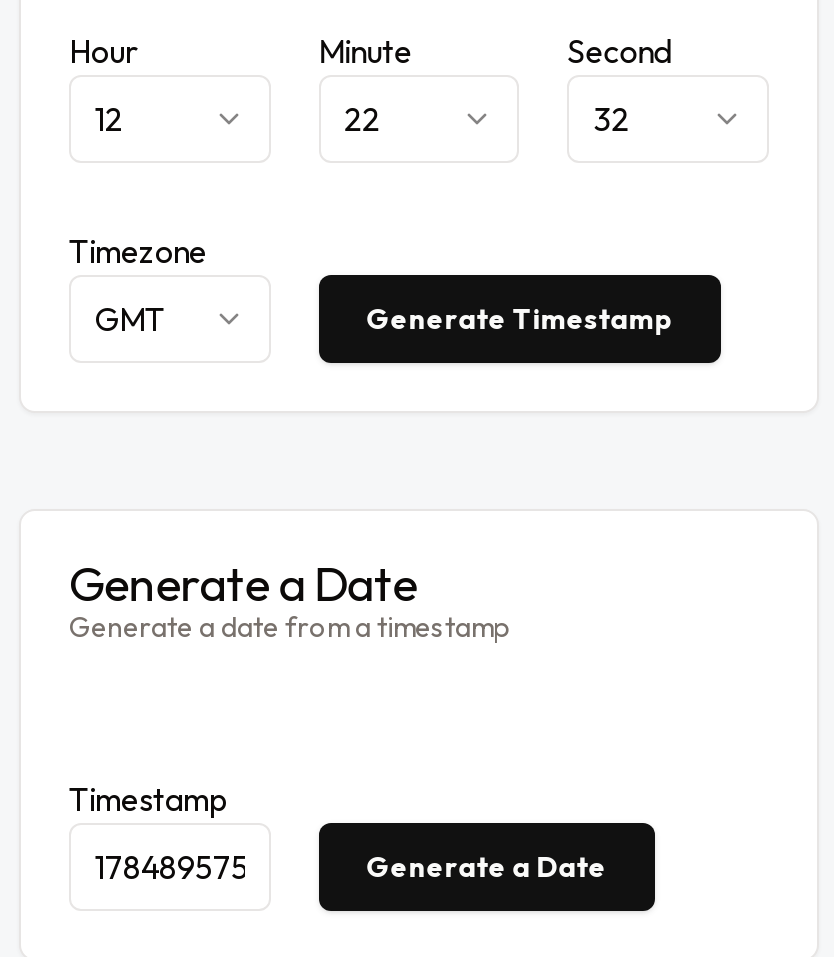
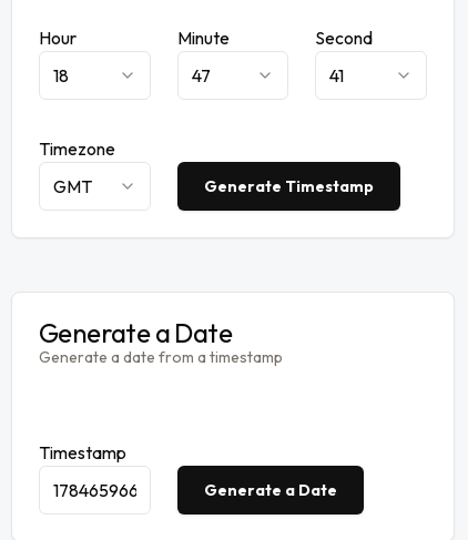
- 12
+ 18

- 22
+ 47

- 32
+ 41
